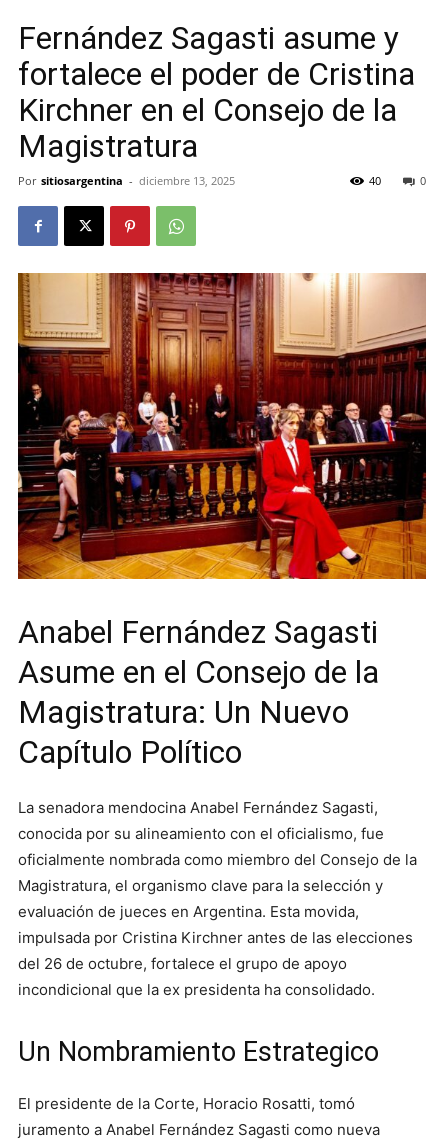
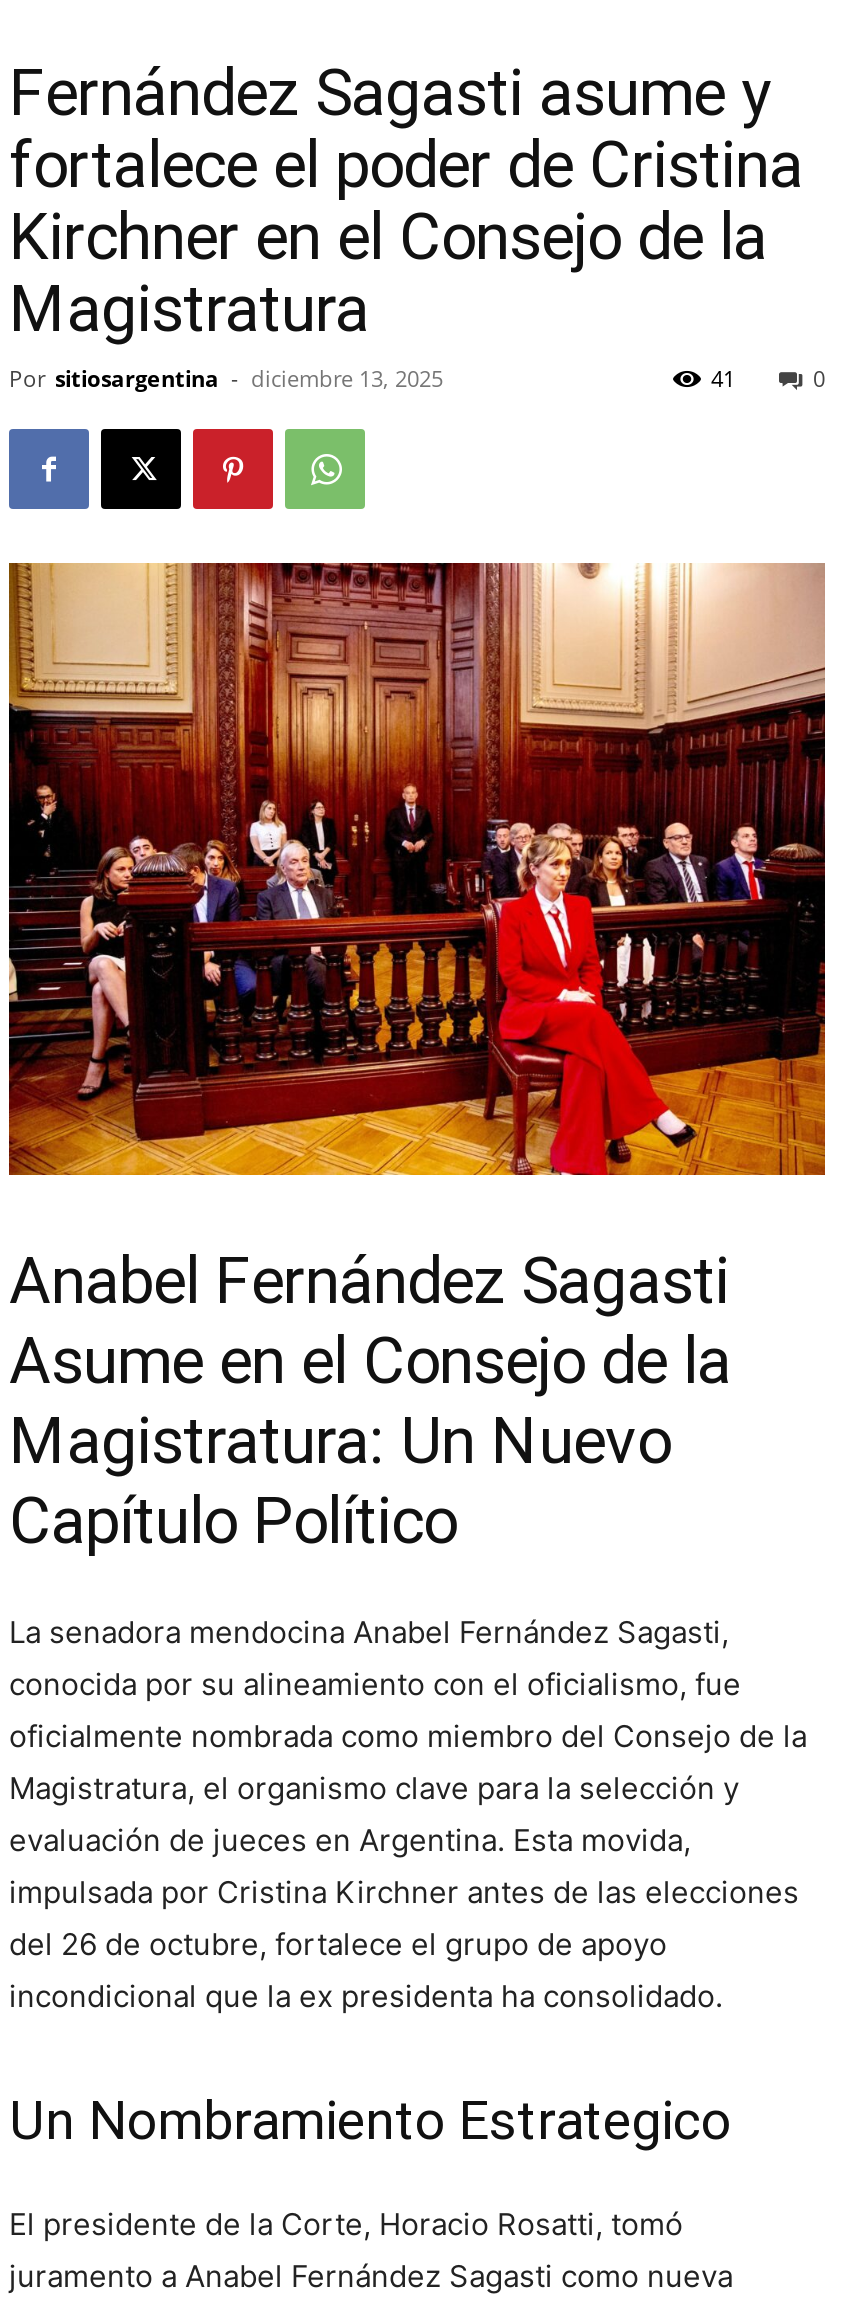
- 40
+ 41
